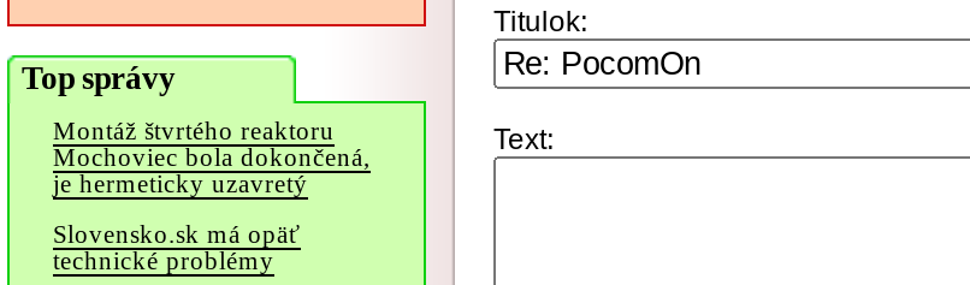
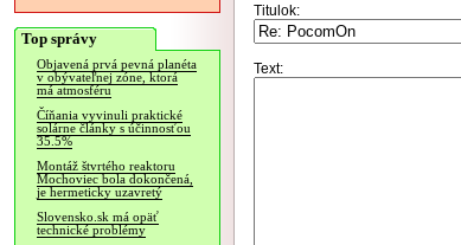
+ Objavená prvá pevná planéta
+ v obývateľnej zóne, ktorá
+ má atmosféru
+ Číňania vyvinuli praktické
+ solárne články s účinnosťou
+ 35.5%
